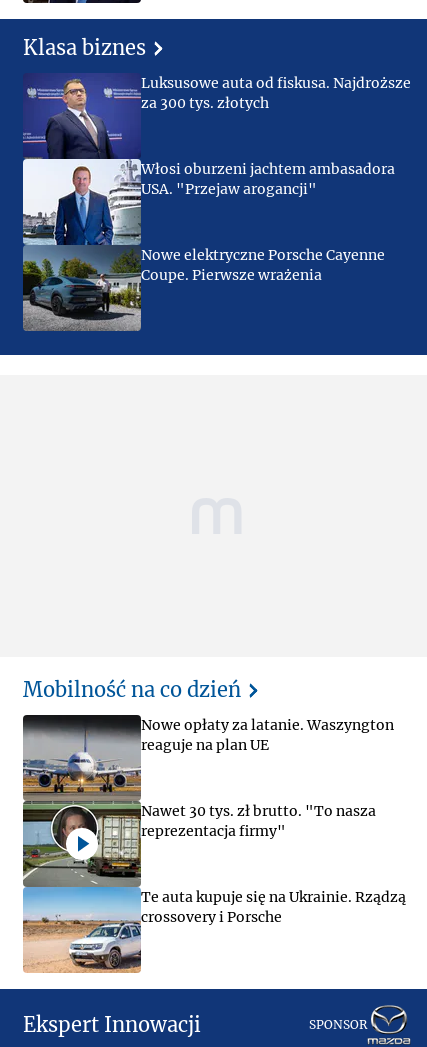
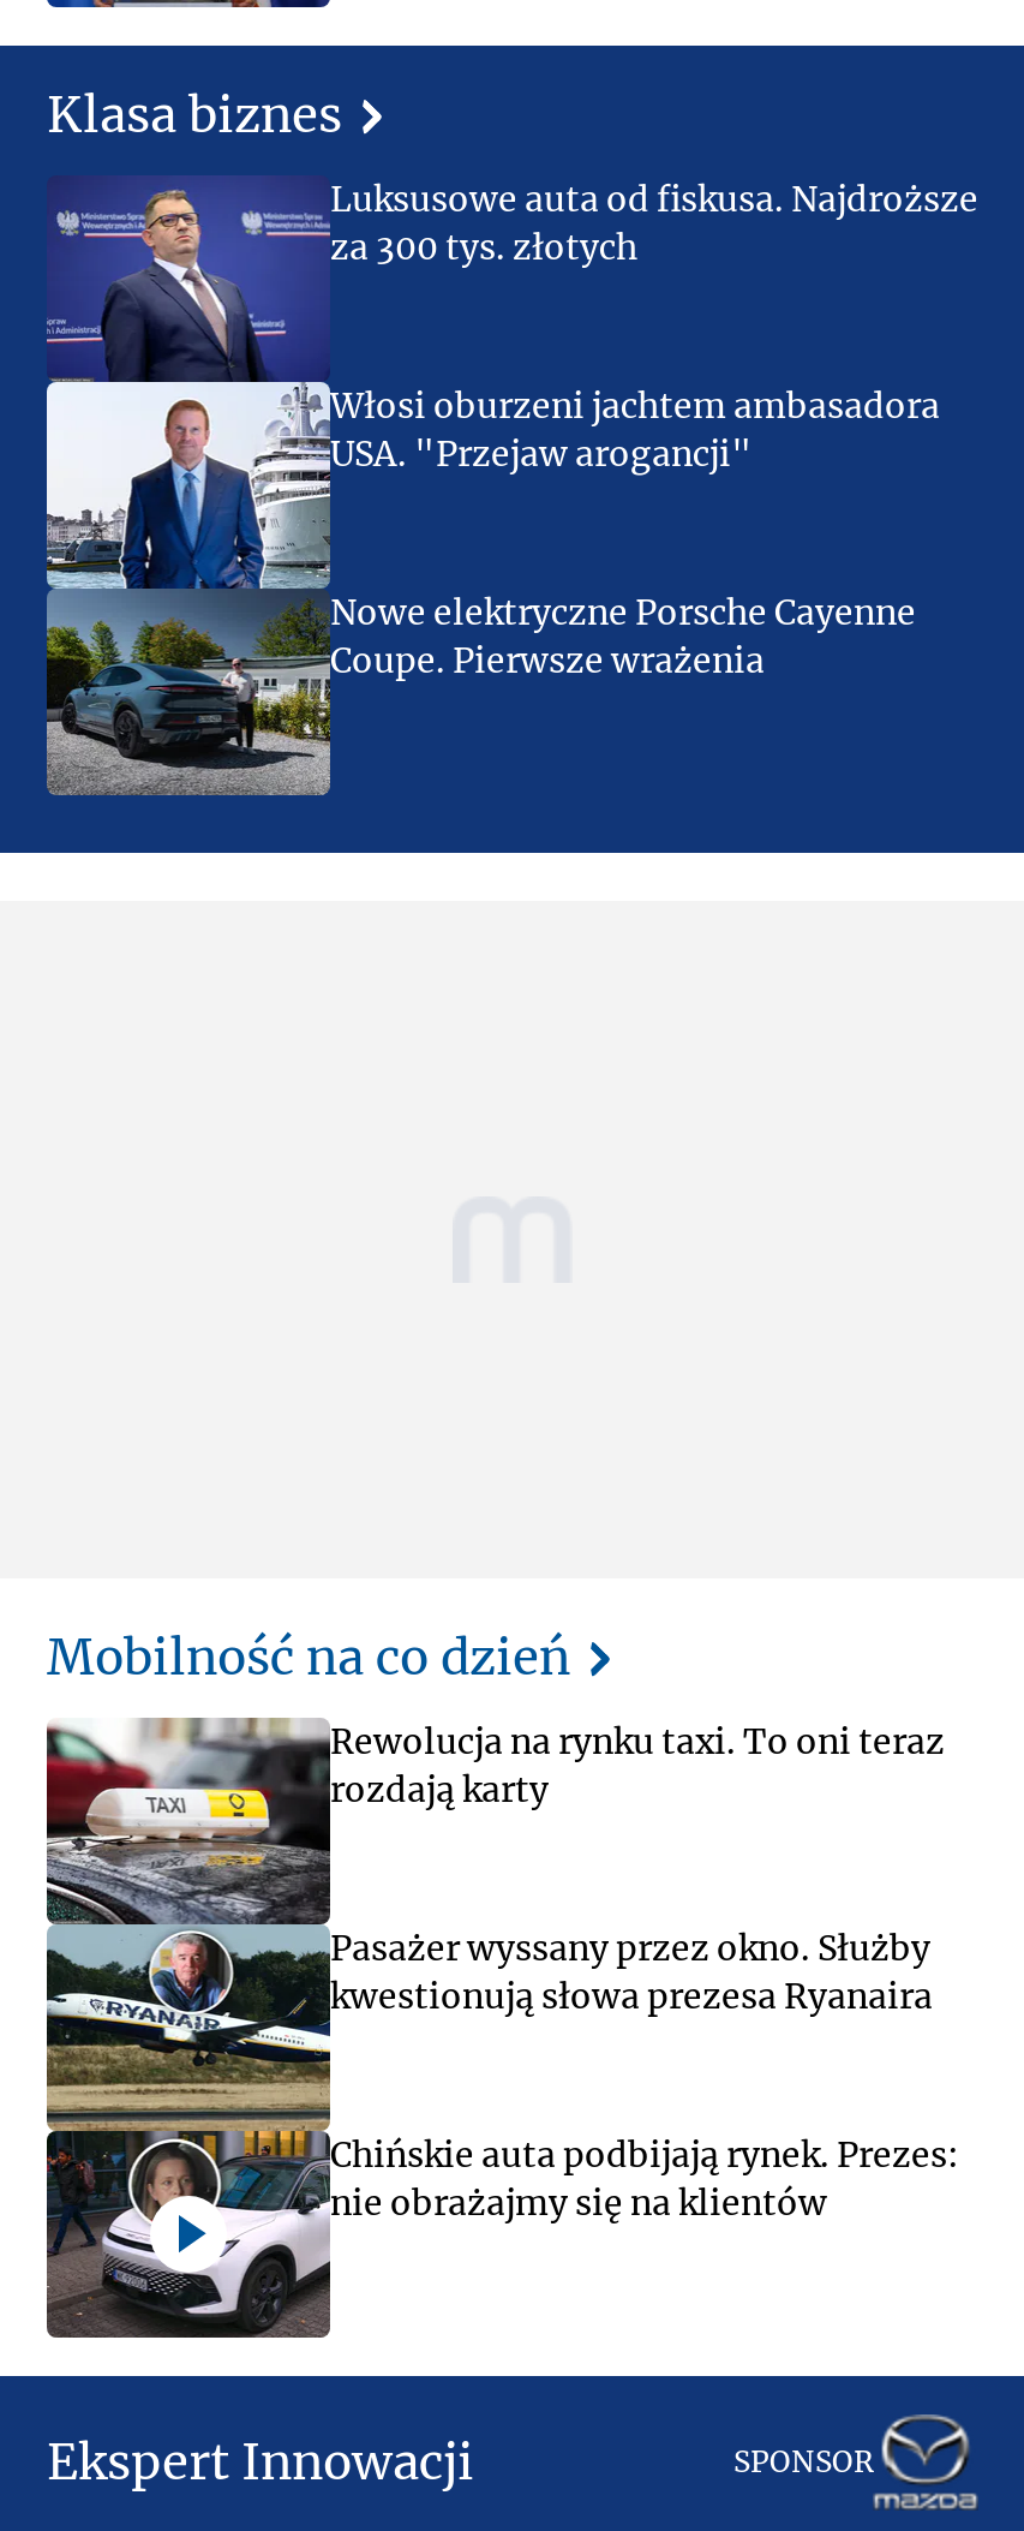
- [image]
- Nowe opłaty za latanie. Waszyngton
- reaguje na plan UE
+ [image]
+ Rewolucja na rynku taxi. To oni teraz
+ rozdają karty

- Nawet 30 tys. zł brutto. "To nasza
- reprezentacja firmy"
+ Pasażer wyssany przez okno. Służby
+ kwestionują słowa prezesa Ryanaira

- Te auta kupuje się na Ukrainie. Rządzą
- crossovery i Porsche
+ Chińskie auta podbijają rynek. Prezes:
+ nie obrażajmy się na klientów
